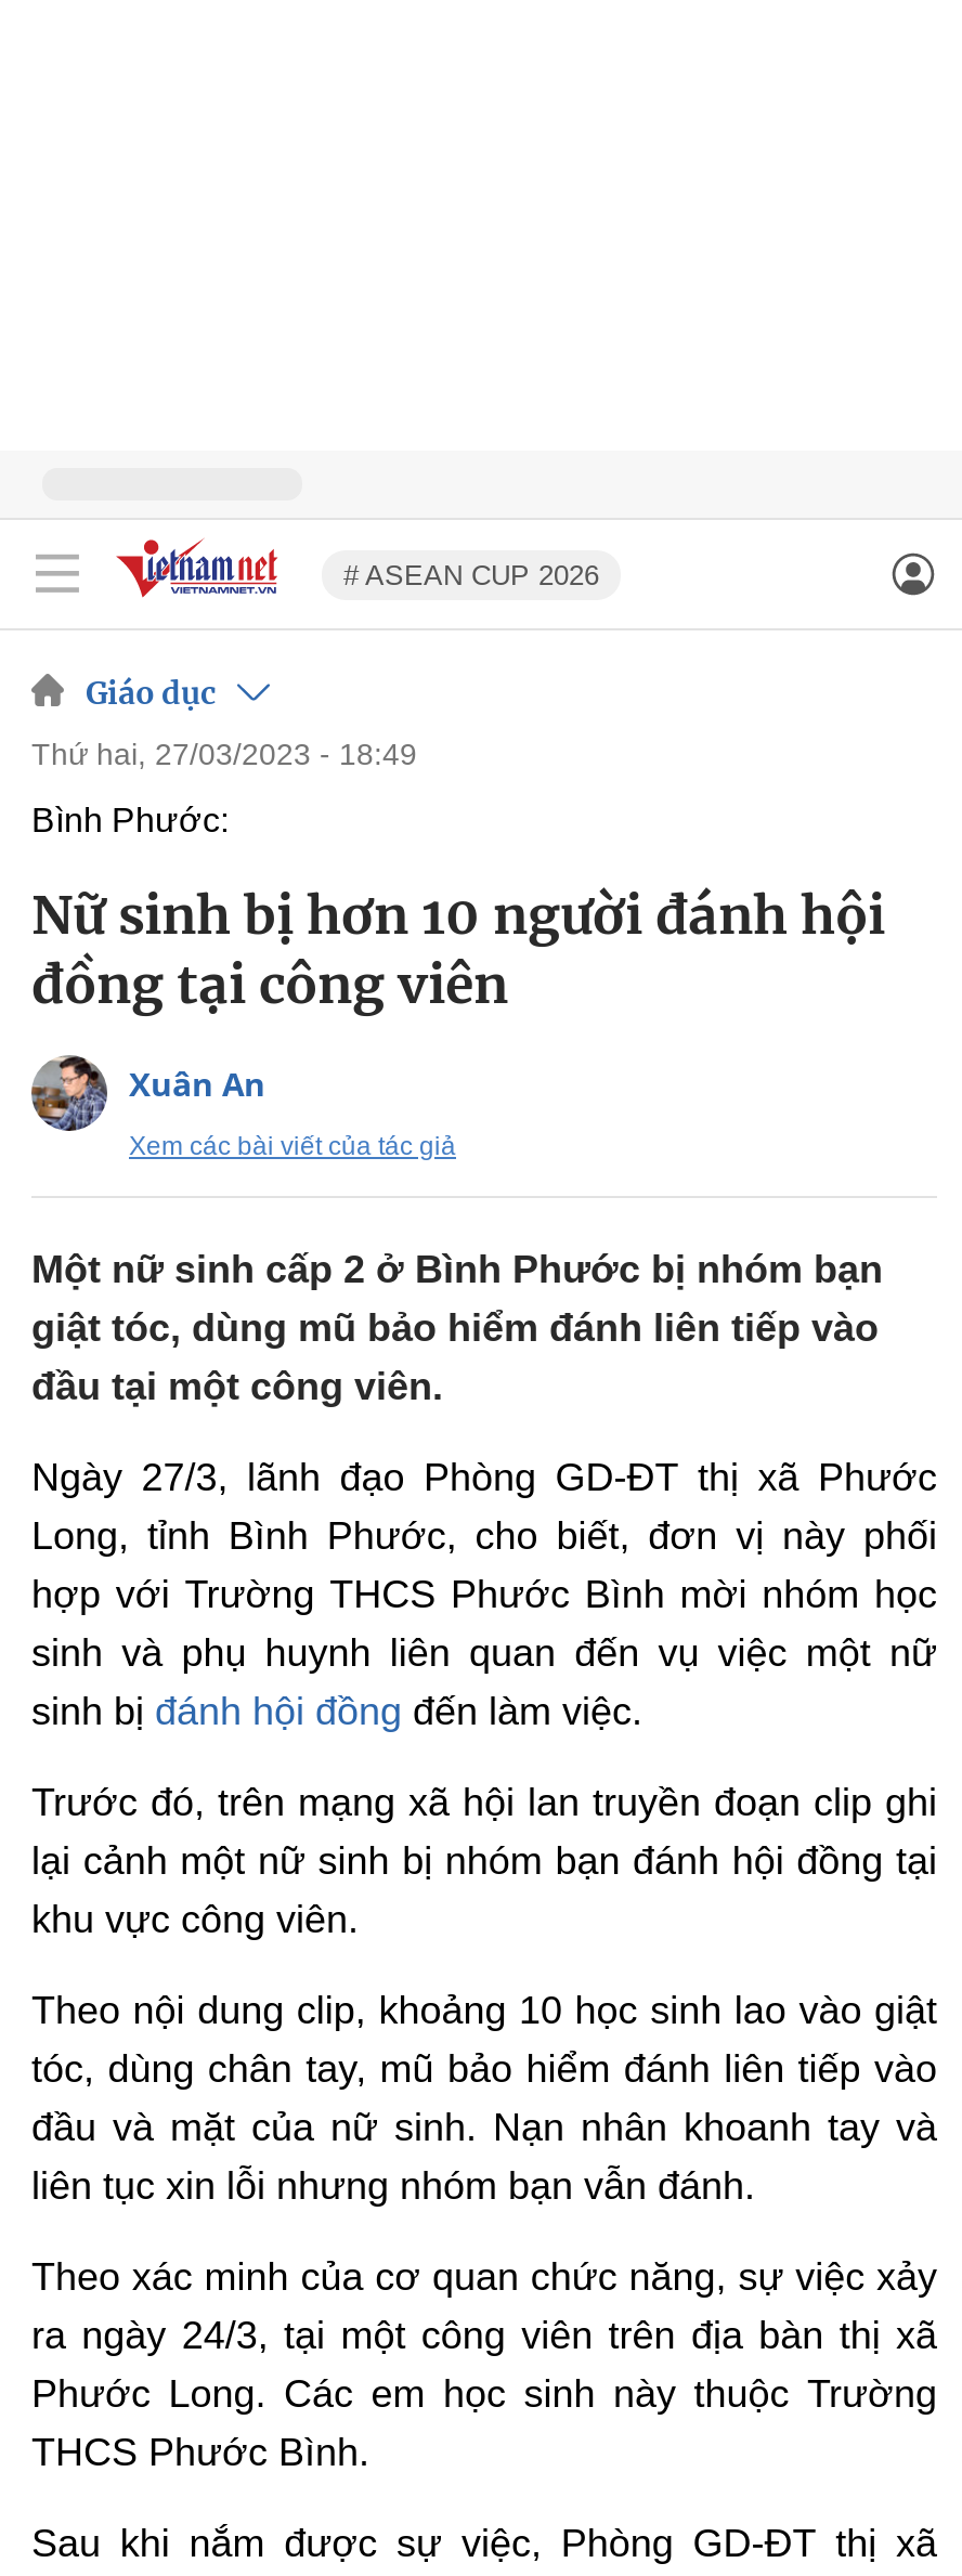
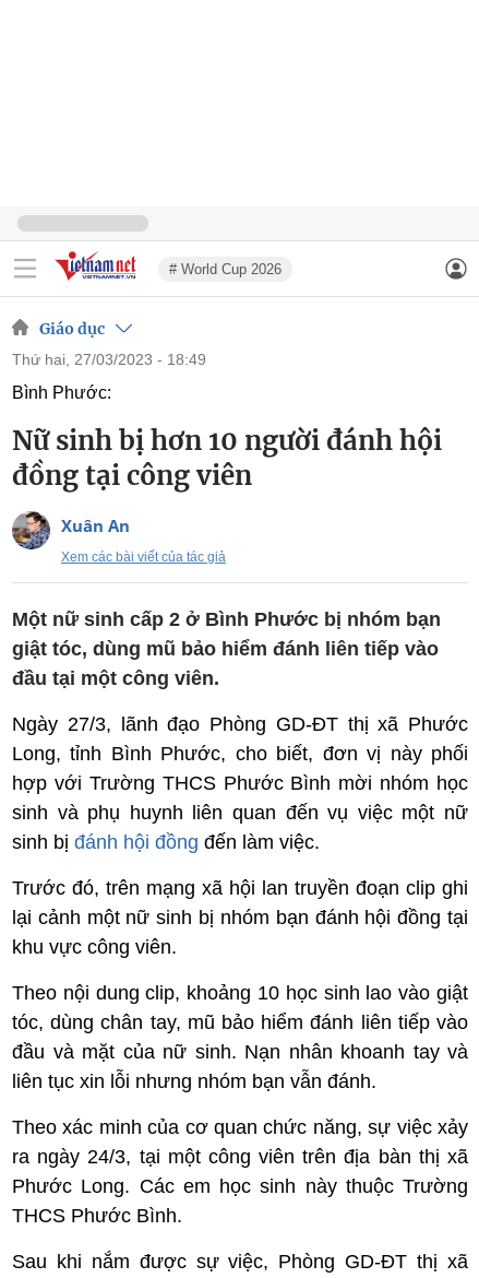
- # ASEAN CUP 2026
+ # World Cup 2026
